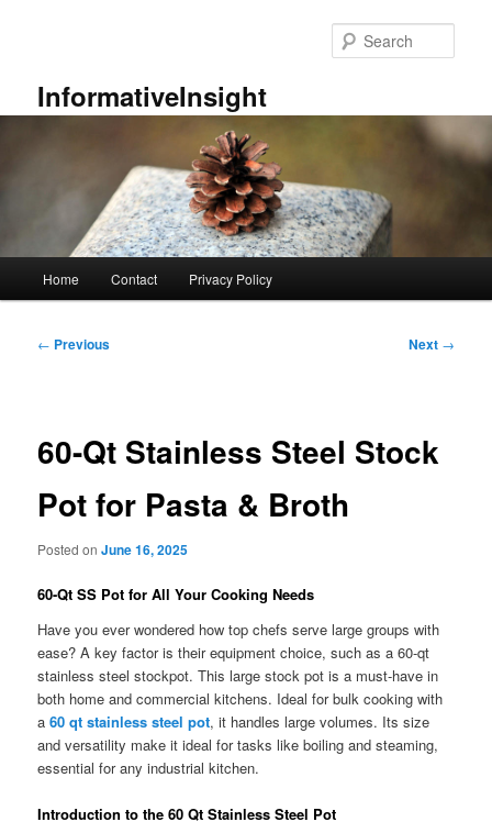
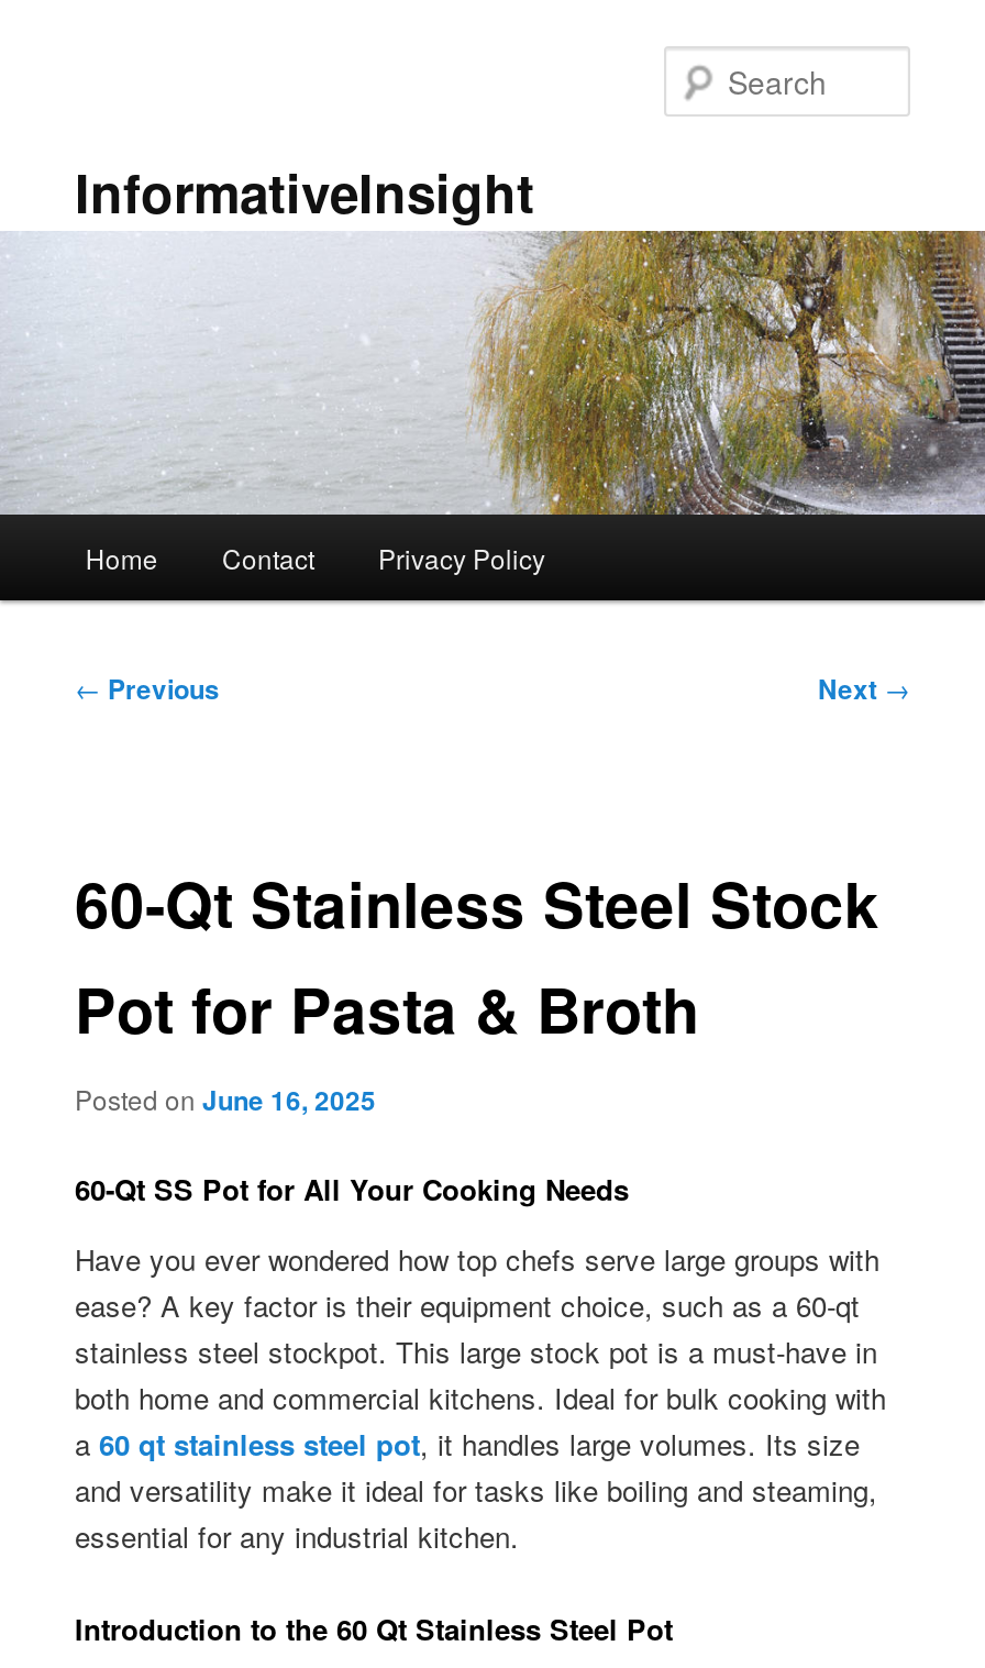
- [image]
+ [image]
